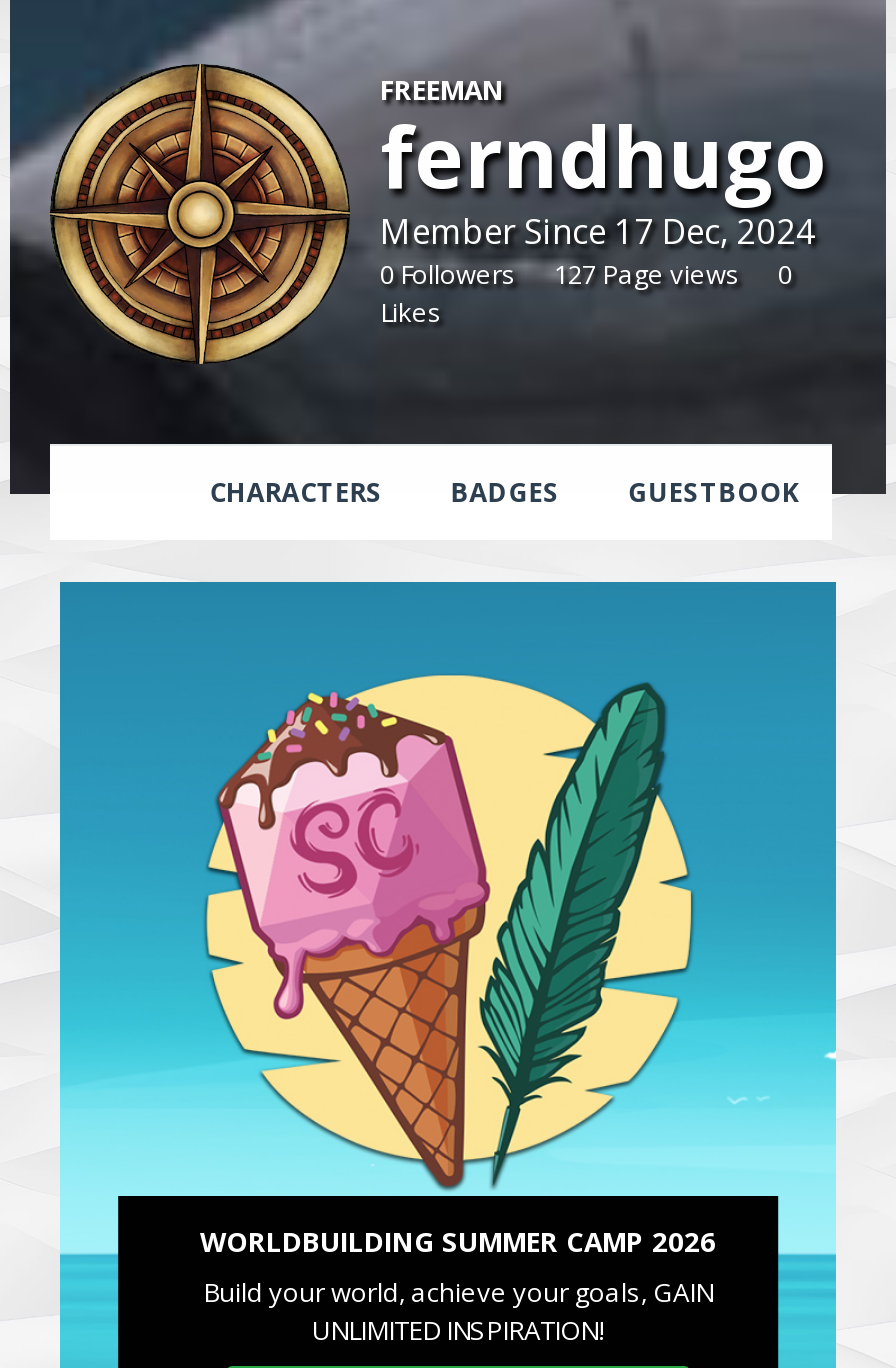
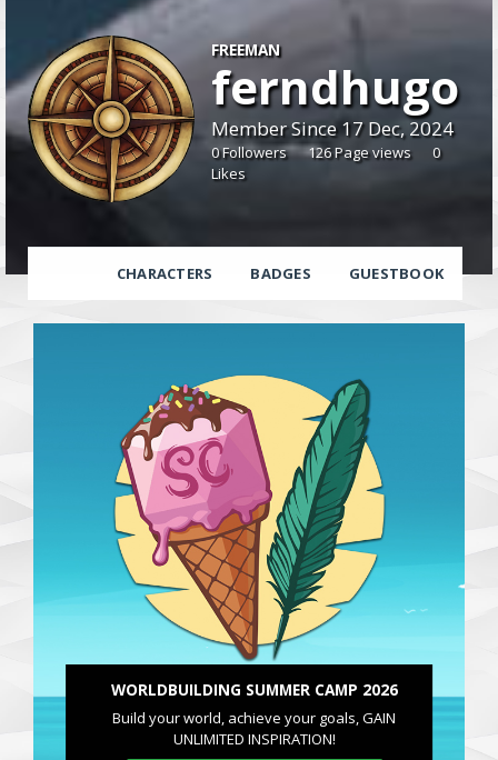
- 0 Followers 127 Page views 0
+ 0 Followers 126 Page views 0
